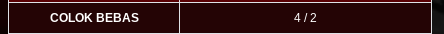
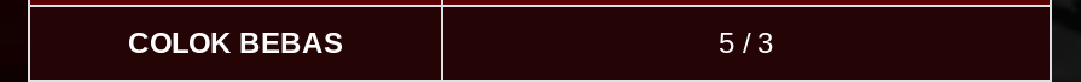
- 4 / 2
+ 5 / 3
